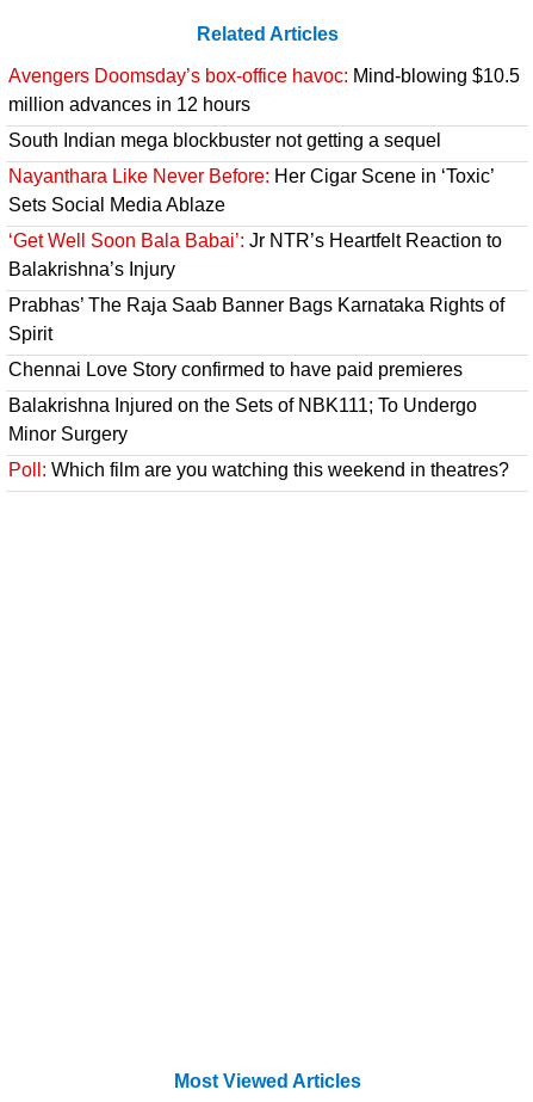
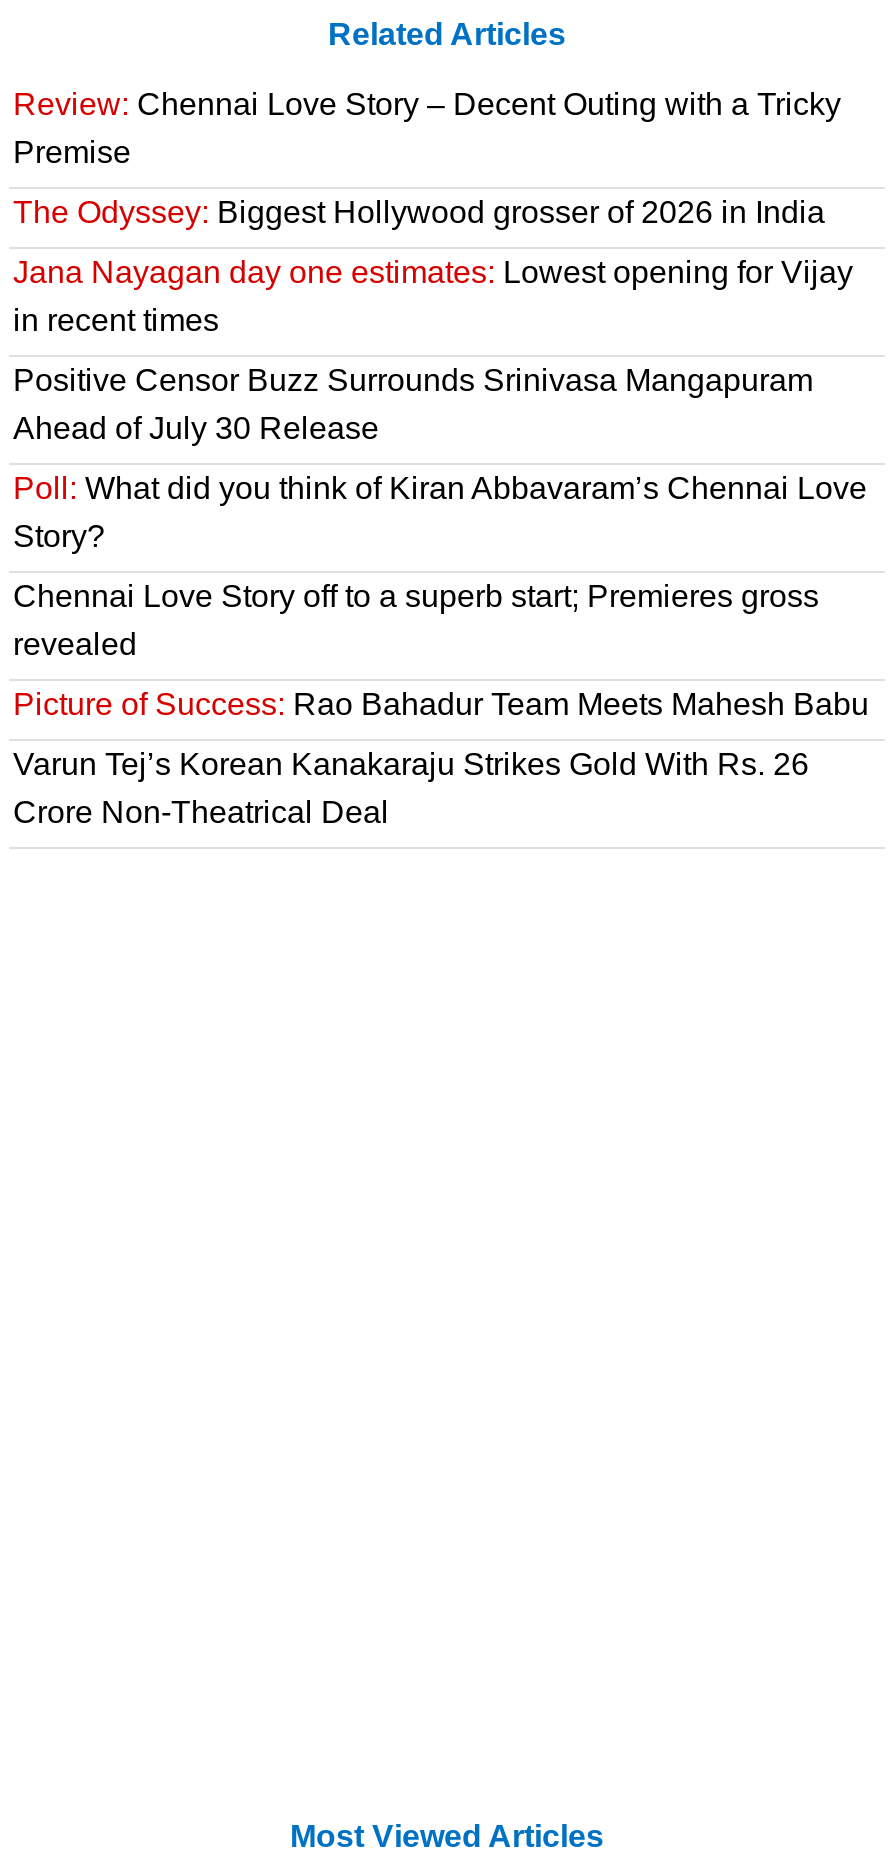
- Avengers Doomsday’s box-office havoc: Mind-blowing $10.5
- million advances in 12 hours
+ Review: Chennai Love Story – Decent Outing with a Tricky
+ Premise

- South Indian mega blockbuster not getting a sequel
+ The Odyssey: Biggest Hollywood grosser of 2026 in India

- Nayanthara Like Never Before: Her Cigar Scene in ‘Toxic’
- Sets Social Media Ablaze
+ Jana Nayagan day one estimates: Lowest opening for Vijay
+ in recent times

- ‘Get Well Soon Bala Babai’: Jr NTR’s Heartfelt Reaction to
- Balakrishna’s Injury
+ Positive Censor Buzz Surrounds Srinivasa Mangapuram
+ Ahead of July 30 Release

- Prabhas’ The Raja Saab Banner Bags Karnataka Rights of
- Spirit
+ Poll: What did you think of Kiran Abbavaram’s Chennai Love
+ Story?

- Chennai Love Story confirmed to have paid premieres
+ Chennai Love Story off to a superb start; Premieres gross
+ revealed

- Balakrishna Injured on the Sets of NBK111; To Undergo
- Minor Surgery
+ Picture of Success: Rao Bahadur Team Meets Mahesh Babu

- Poll: Which film are you watching this weekend in theatres?
+ Varun Tej’s Korean Kanakaraju Strikes Gold With Rs. 26
+ Crore Non-Theatrical Deal
